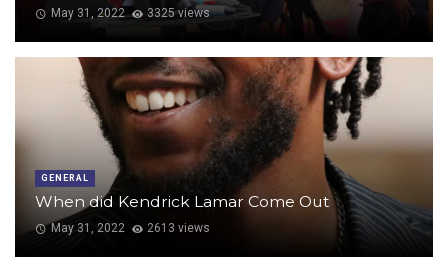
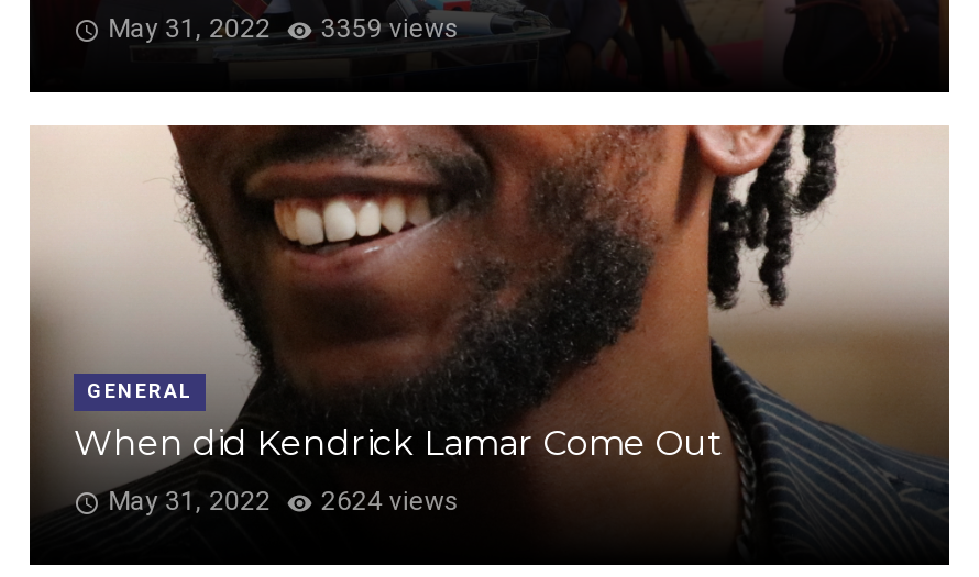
- May 31, 2022 3325 views
+ May 31, 2022 3359 views

- May 31, 2022 2613 views
+ May 31, 2022 2624 views
